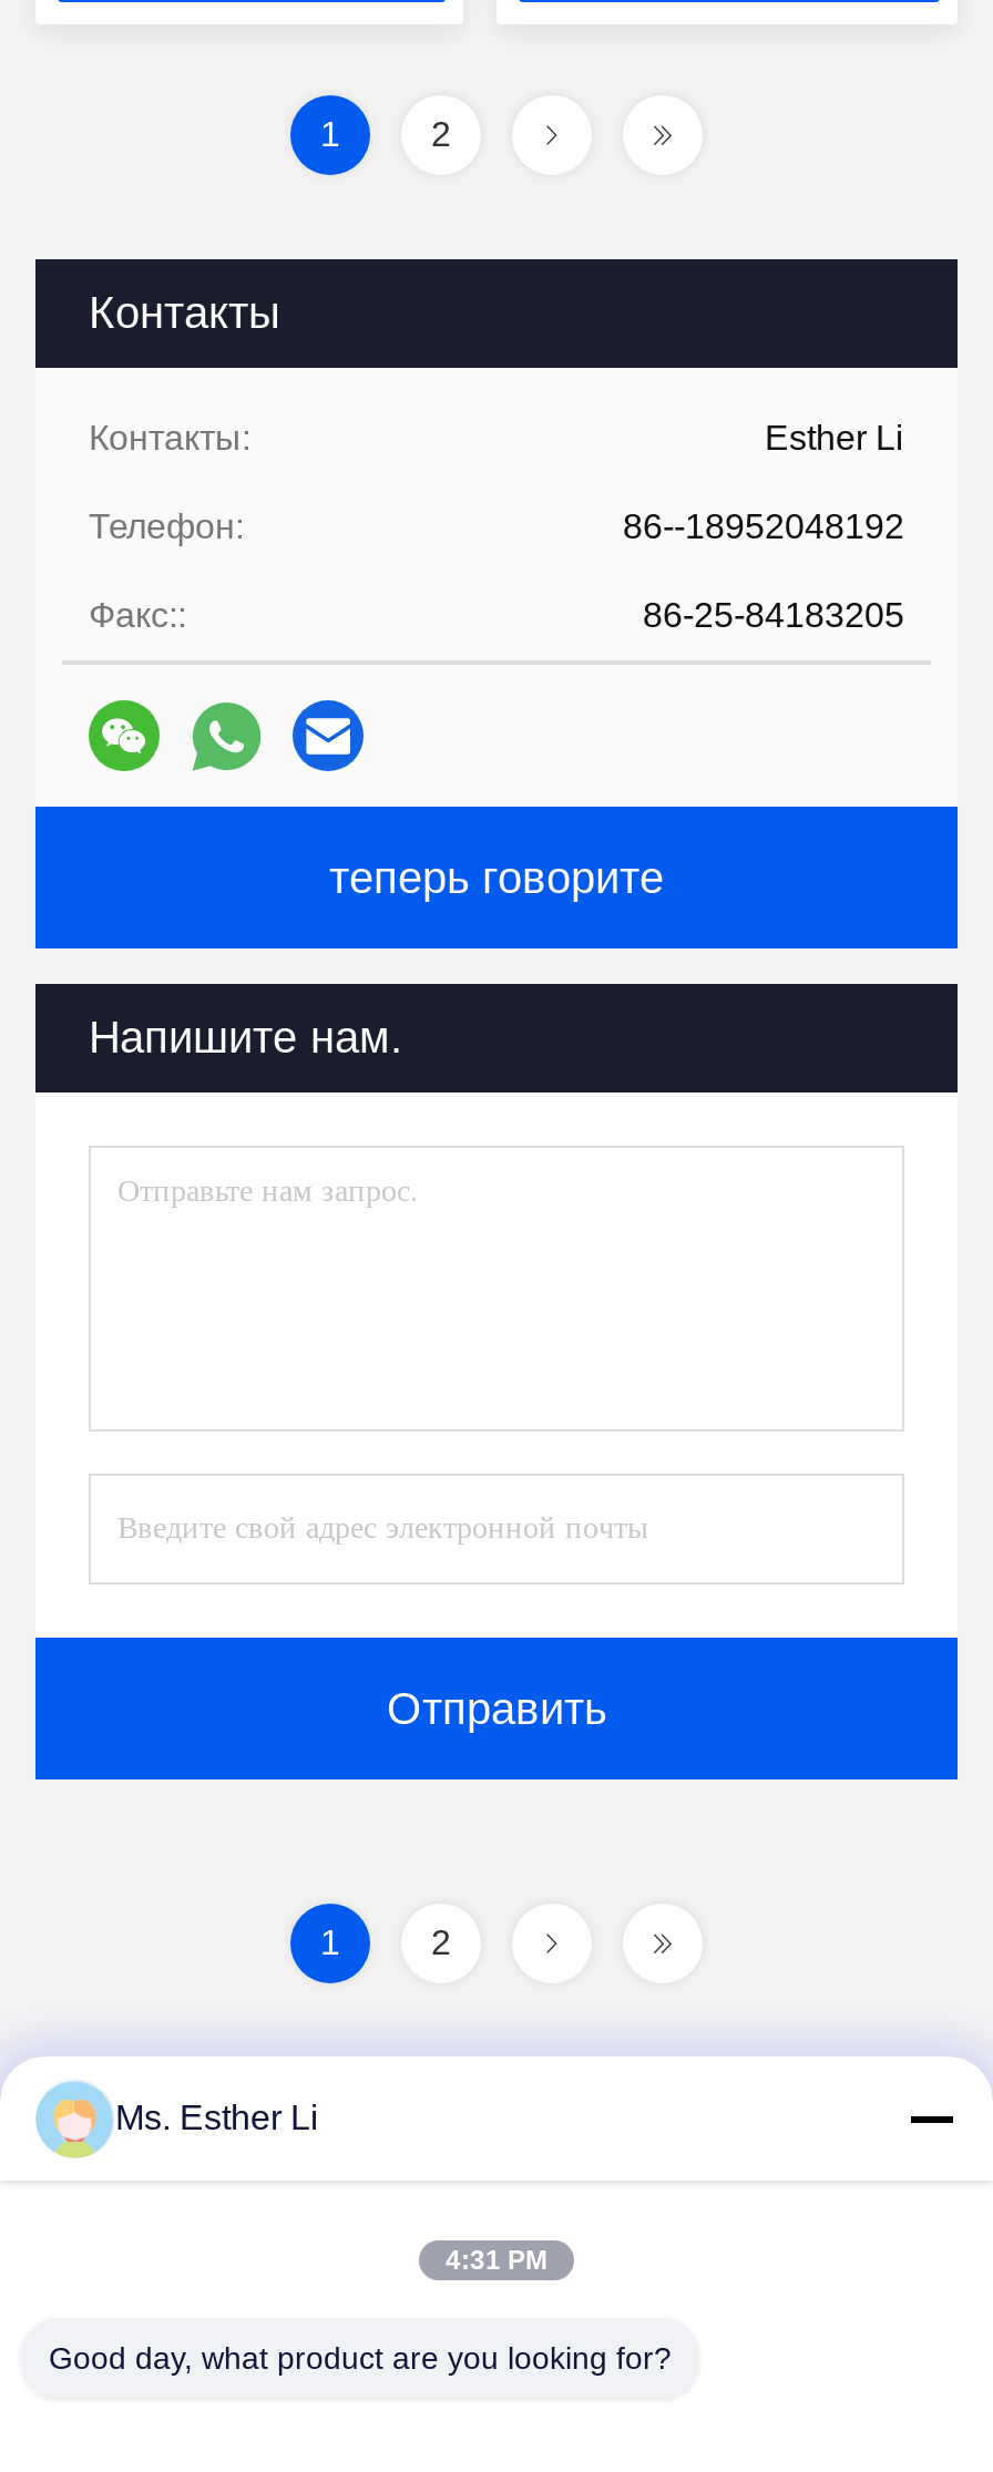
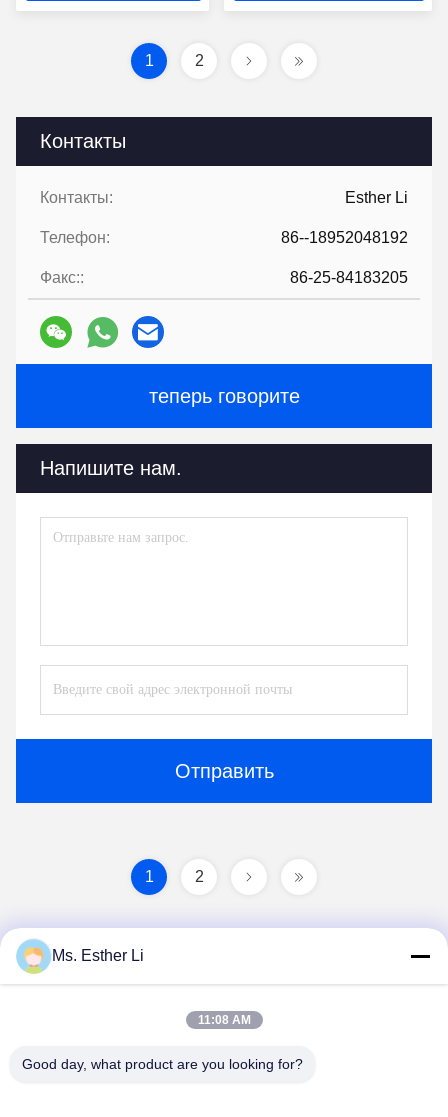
- 4:31 PM
+ 11:08 AM
